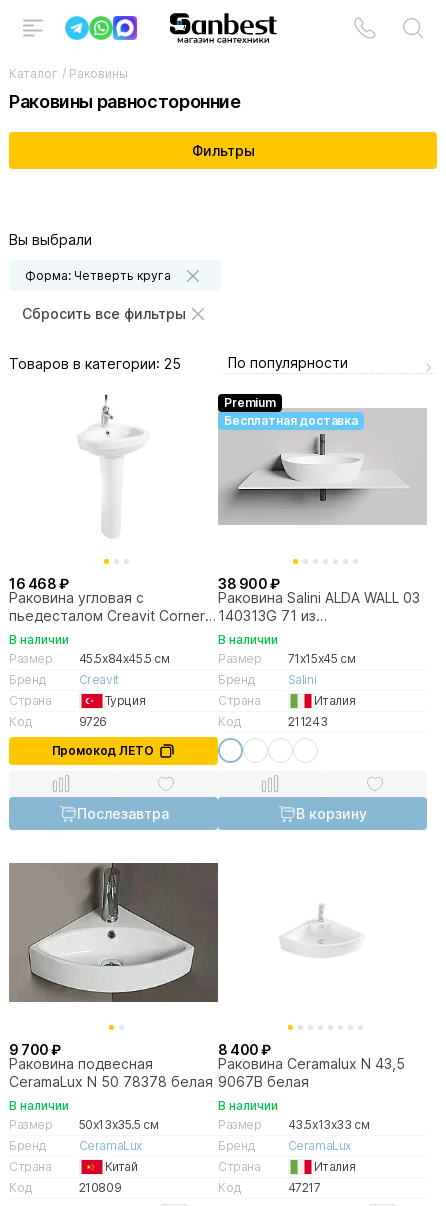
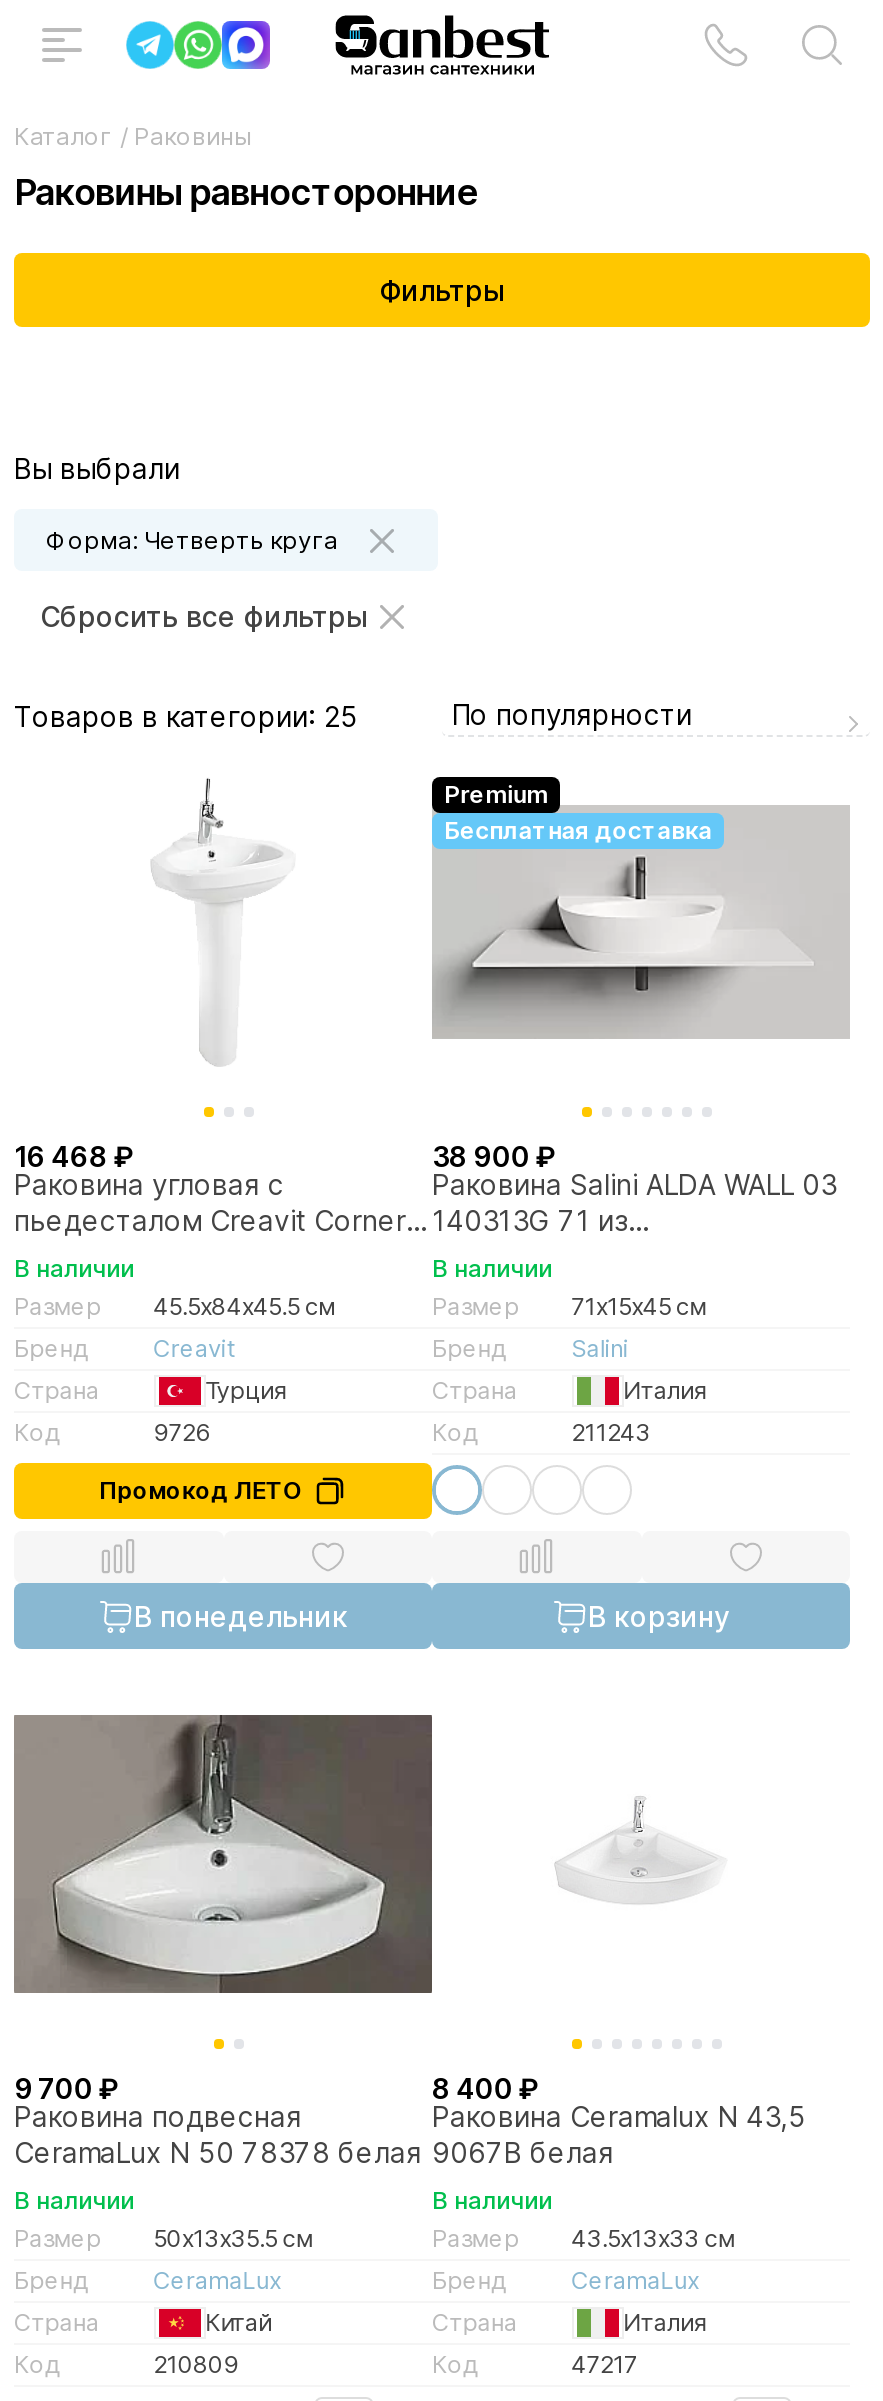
- Послезавтра
+ В понедельник
